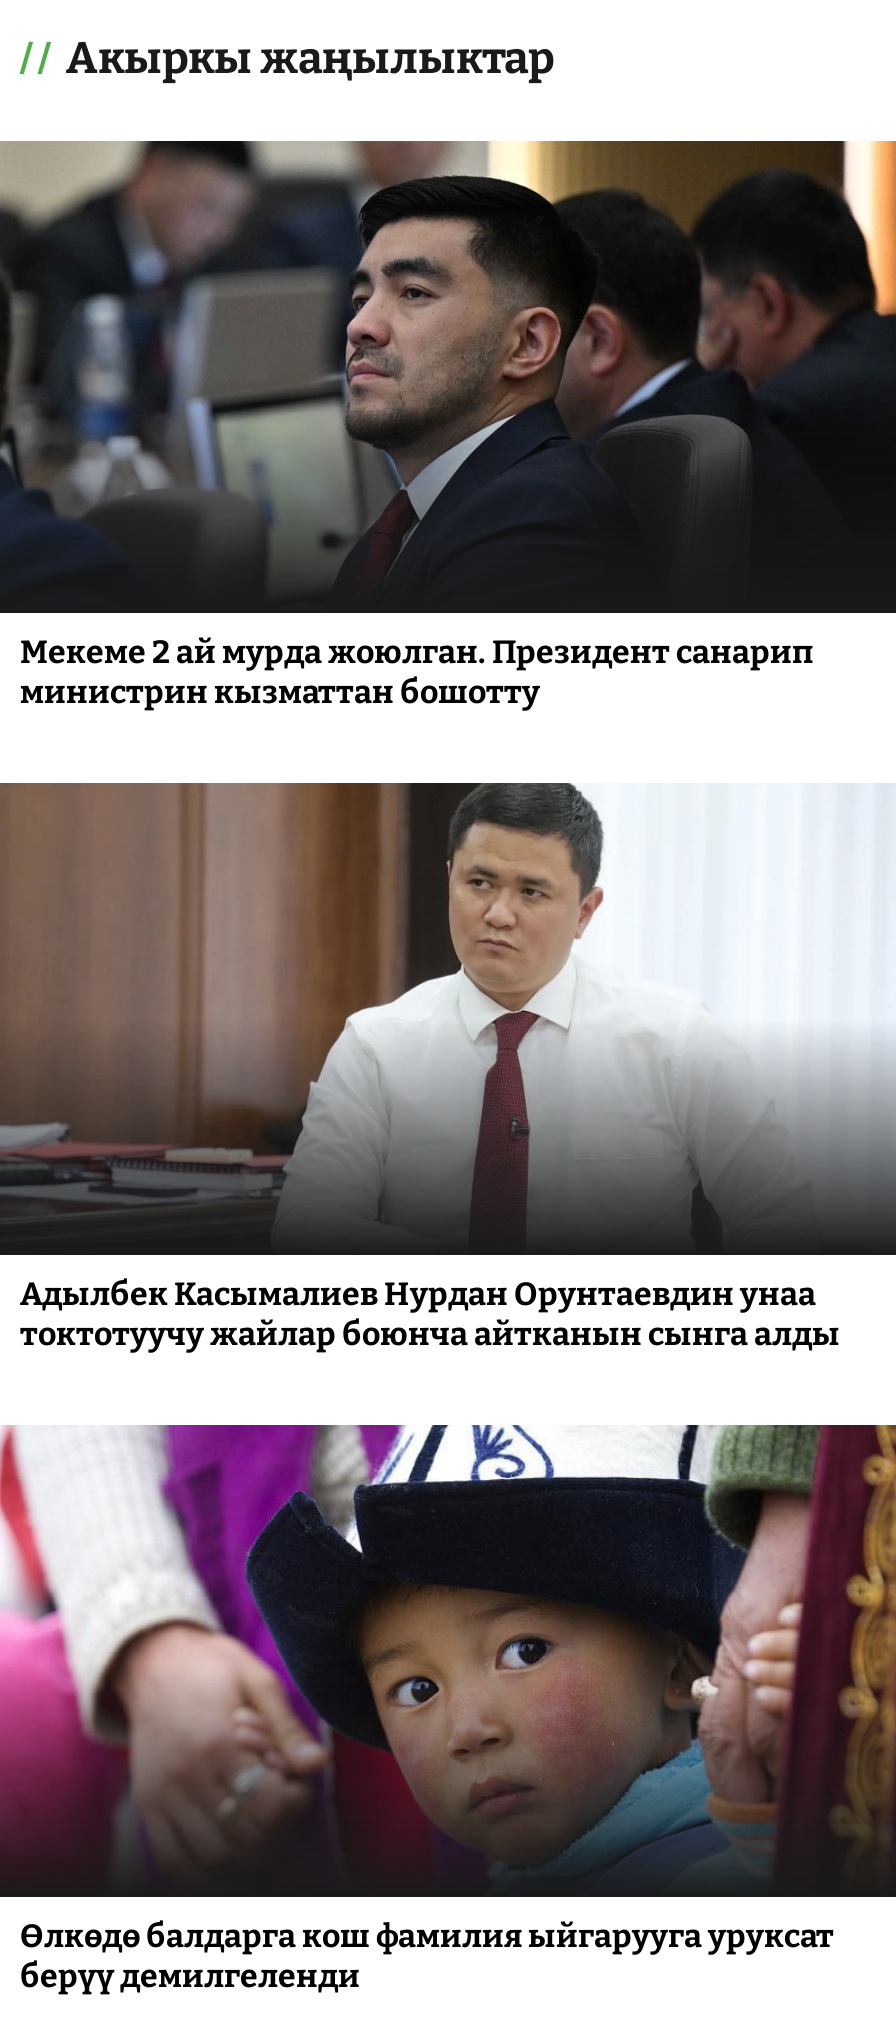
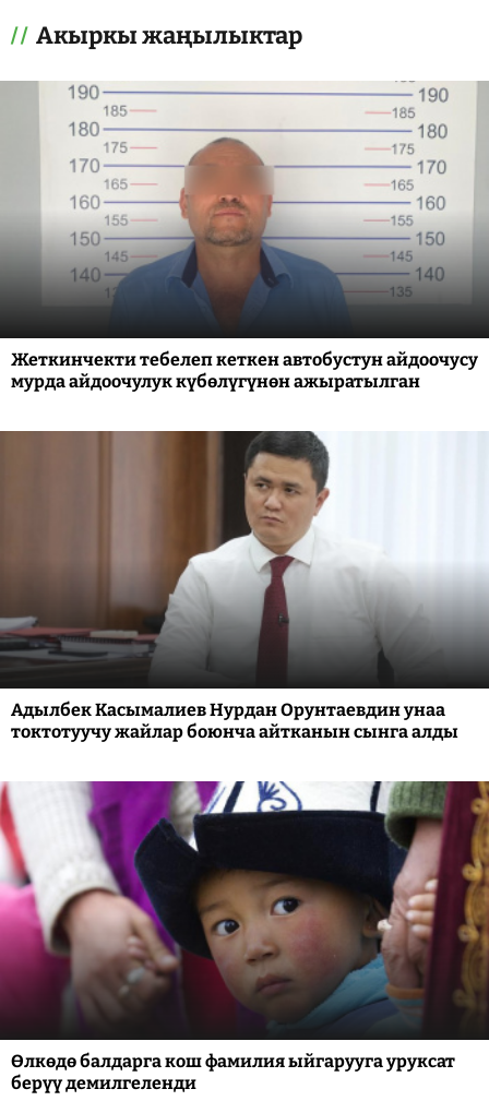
- [image]
- Мекеме 2 ай мурда жоюлган. Президент санарип
- министрин кызматтан бошотту
+ [image]
+ Жеткинчекти тебелеп кеткен автобустун айдоочусу
+ мурда айдоочулук күбөлүгүнөн ажыратылган
